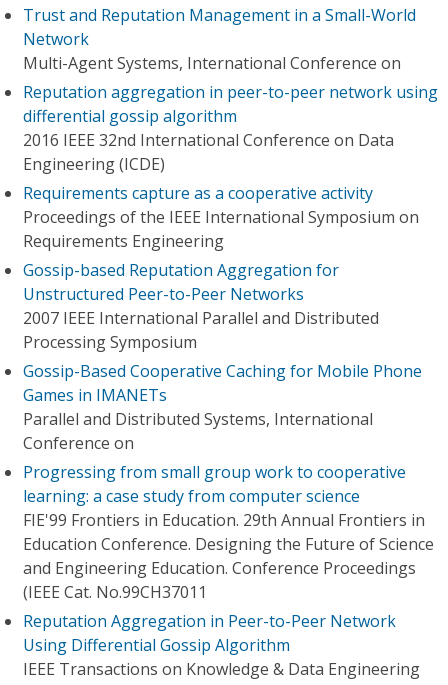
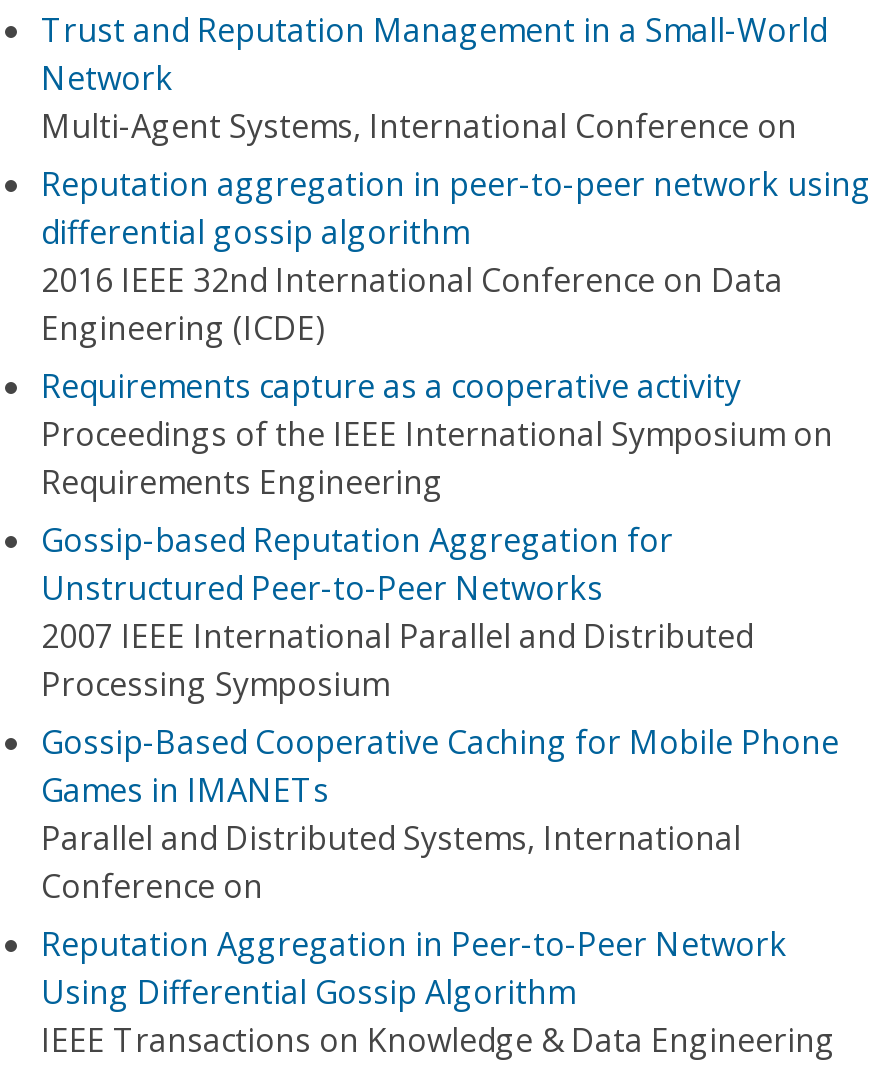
- Progressing from small group work to cooperative
- learning: a case study from computer science
- FIE'99 Frontiers in Education. 29th Annual Frontiers in
- Education Conference. Designing the Future of Science
- and Engineering Education. Conference Proceedings
- (IEEE Cat. No.99CH37011
